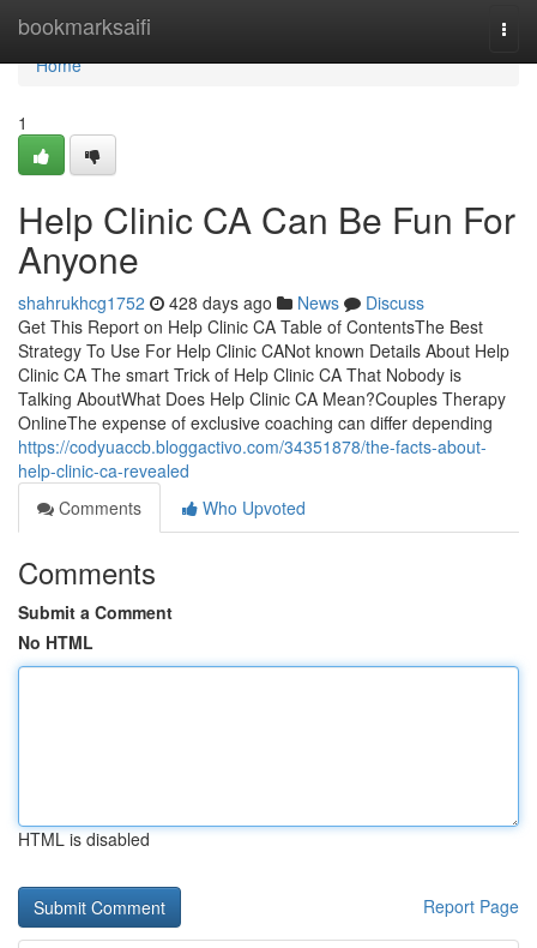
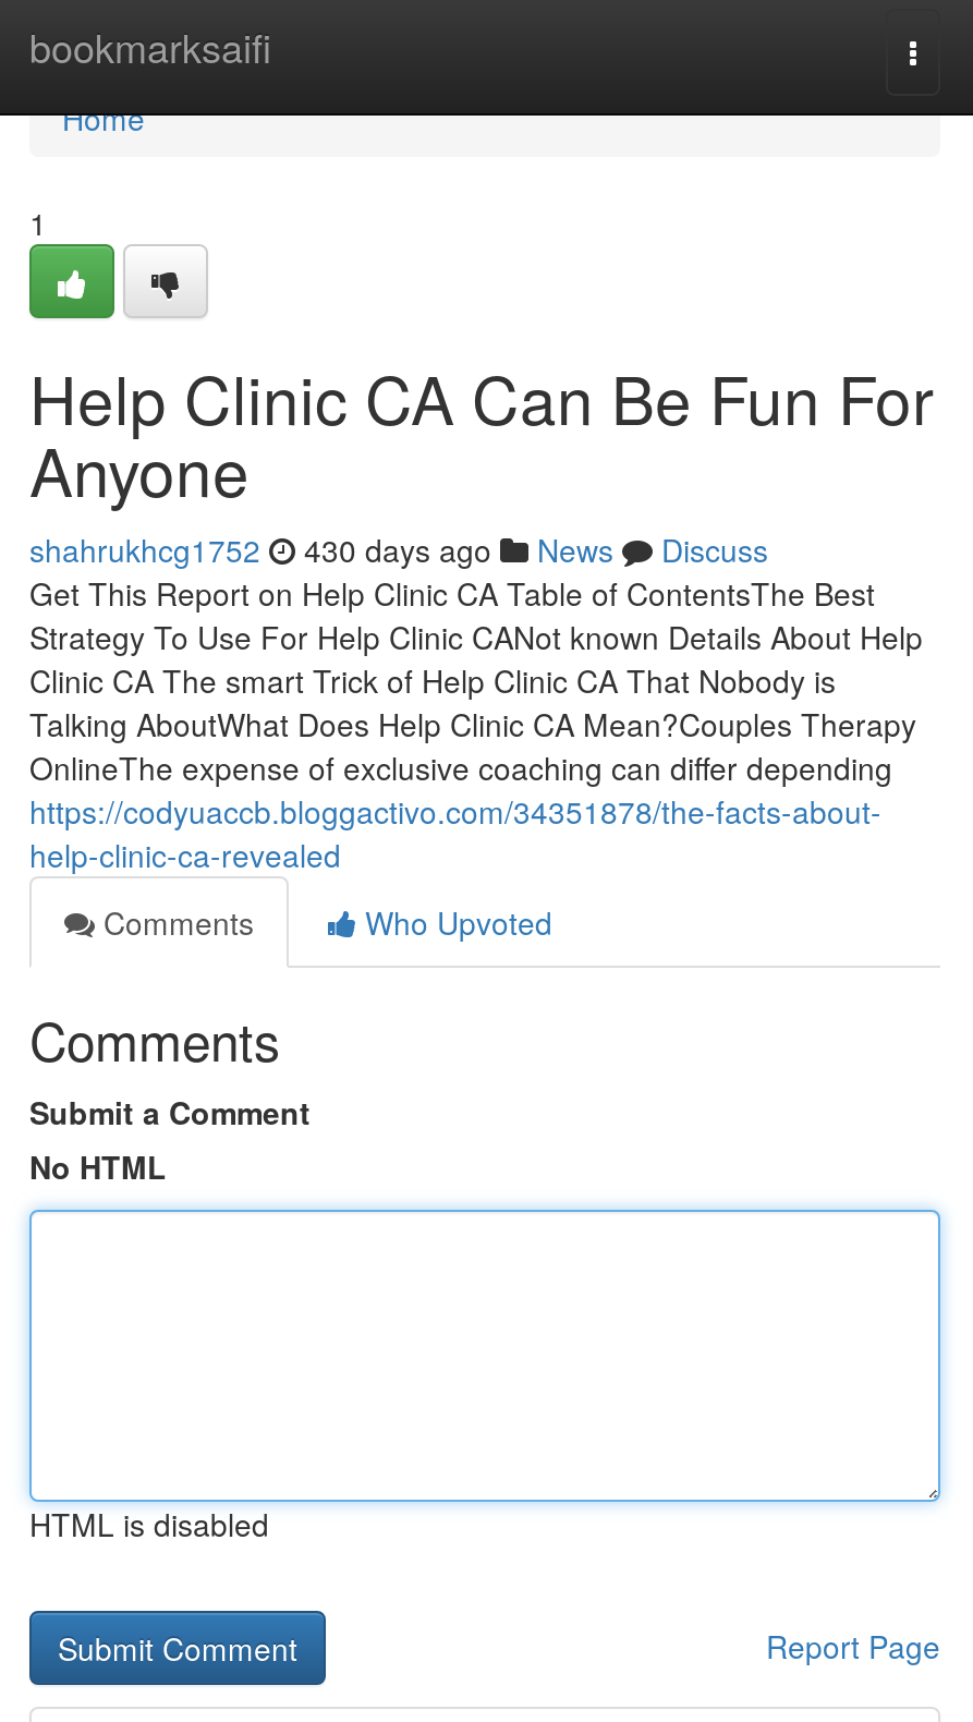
- shahrukhcg1752 428 days ago News Discuss
+ shahrukhcg1752 430 days ago News Discuss
